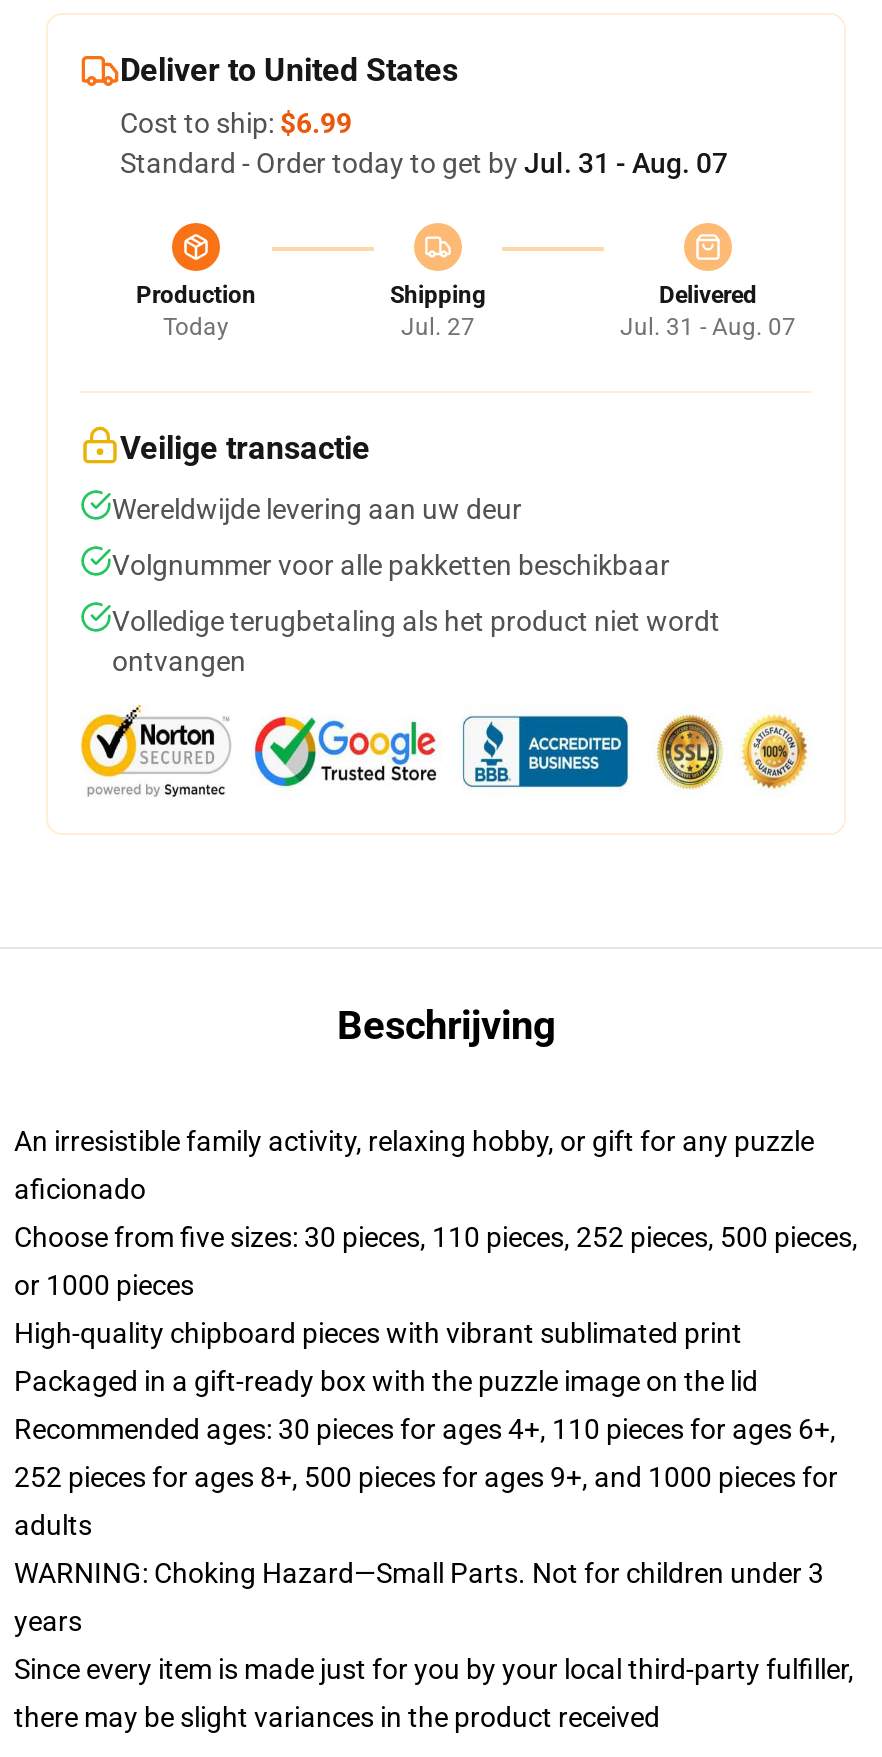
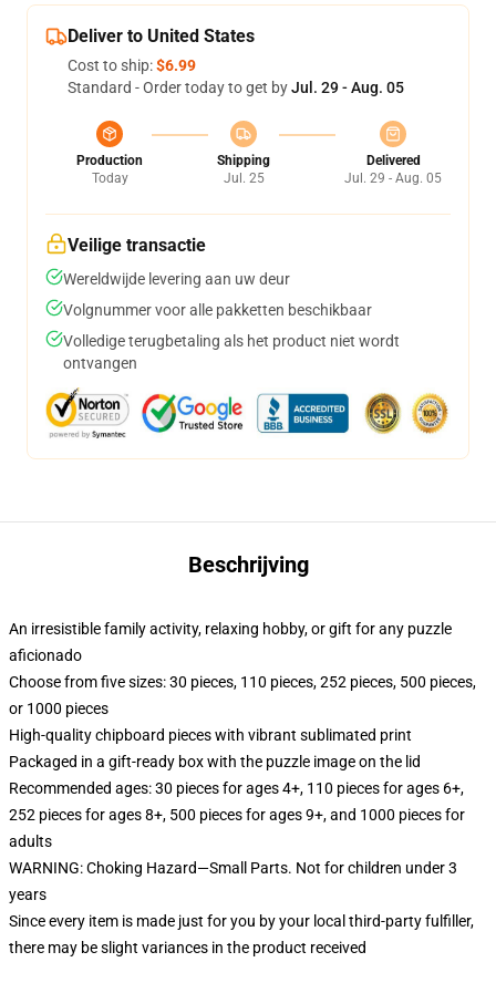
- Standard - Order today to get by Jul. 31 - Aug. 07
+ Standard - Order today to get by Jul. 29 - Aug. 05

- Jul. 27
+ Jul. 25

- Jul. 31 - Aug. 07
+ Jul. 29 - Aug. 05
